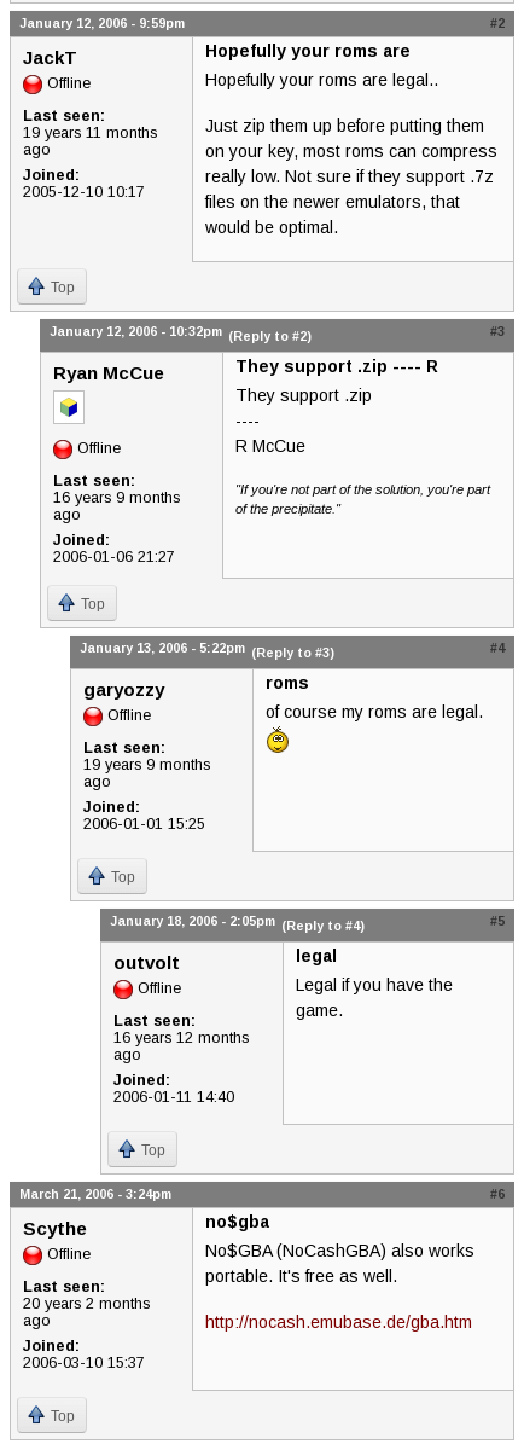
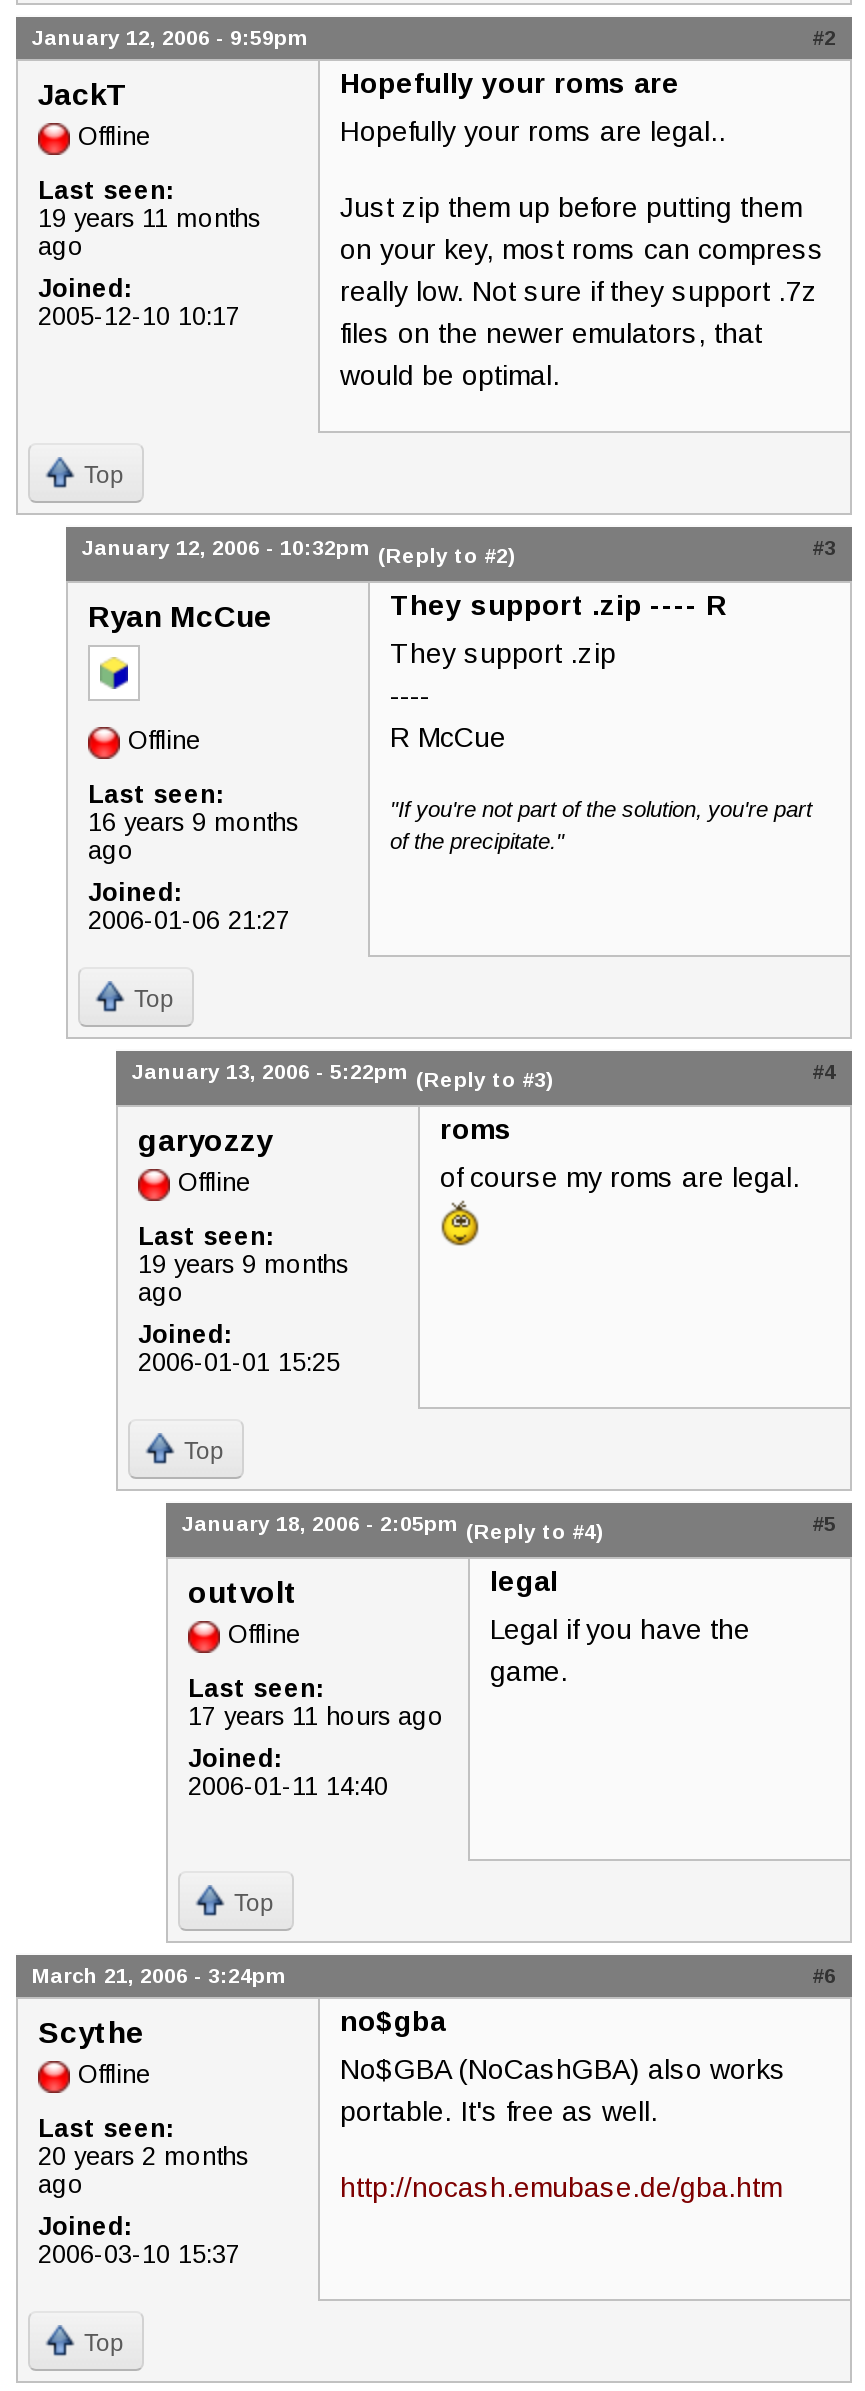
- 16 years 12 months
- ago
+ 17 years 11 hours ago
